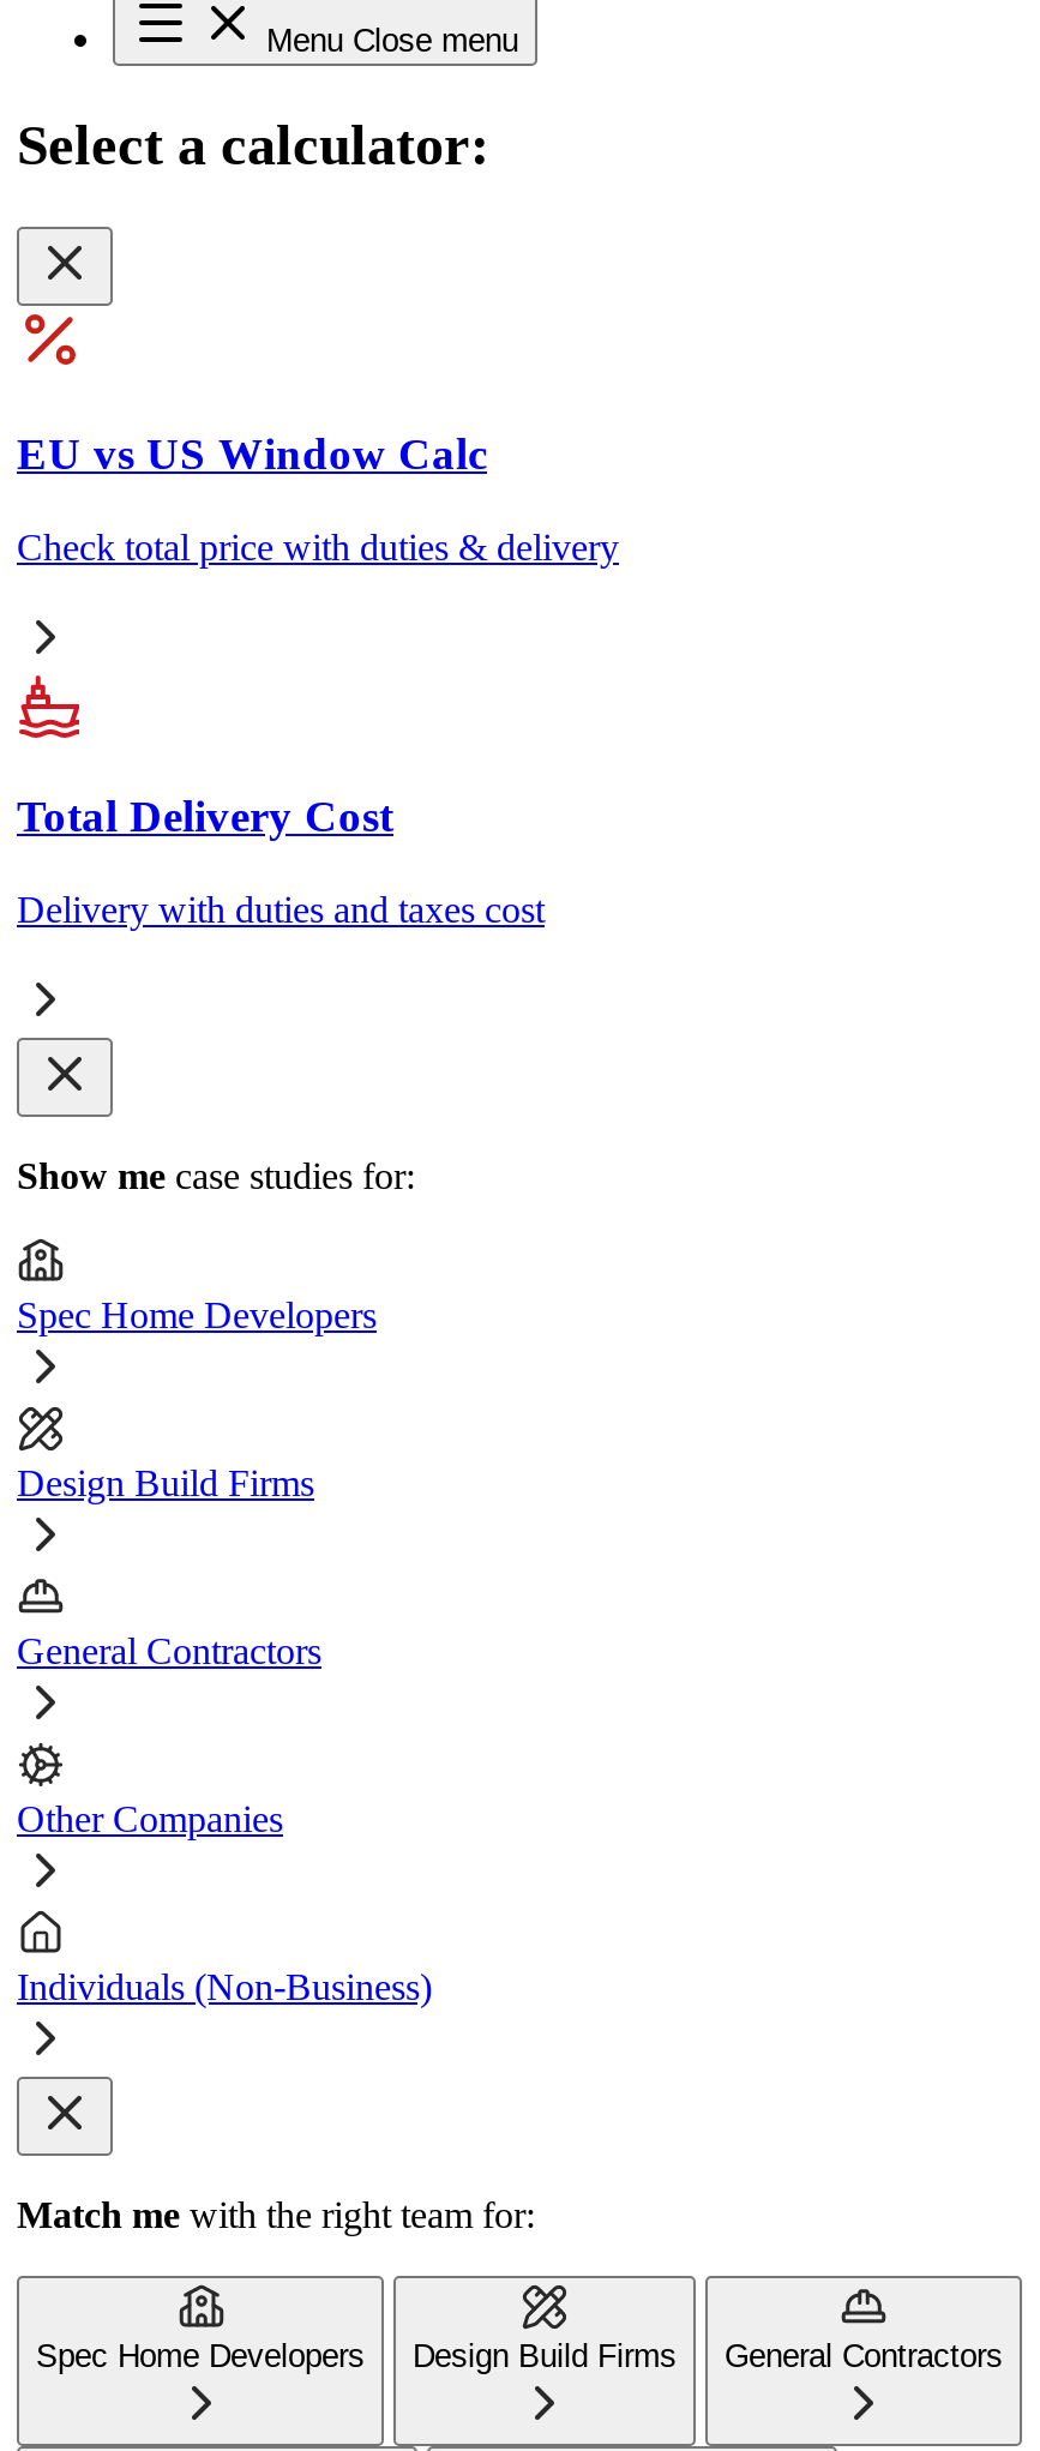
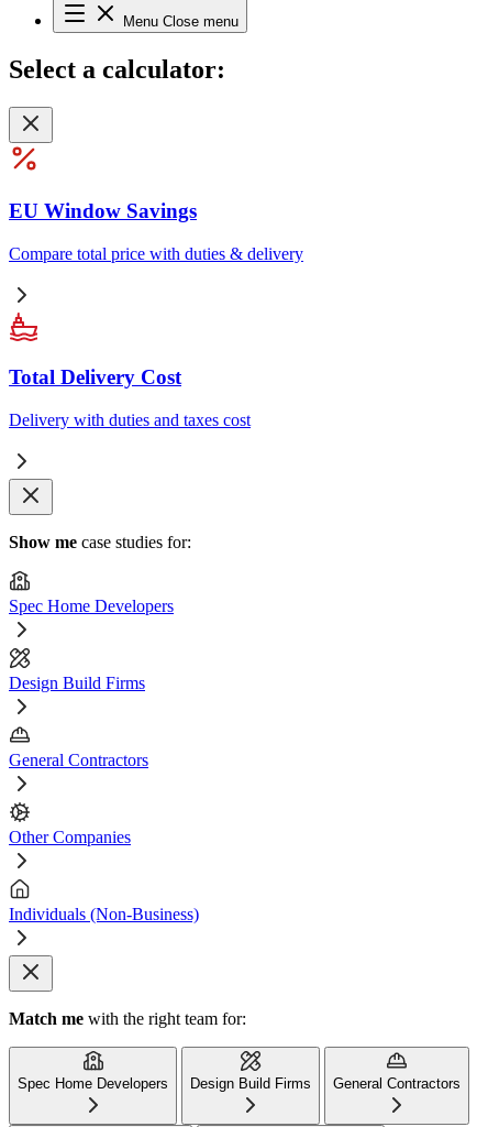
- EU vs US Window Calc
+ EU Window Savings

- Check total price with duties & delivery
+ Compare total price with duties & delivery
